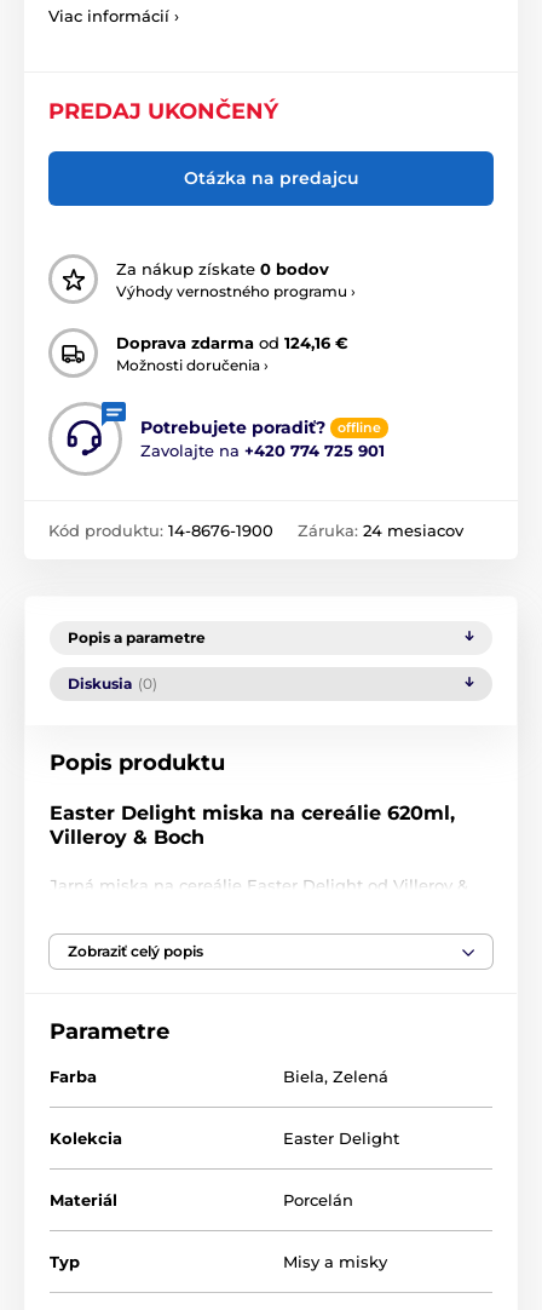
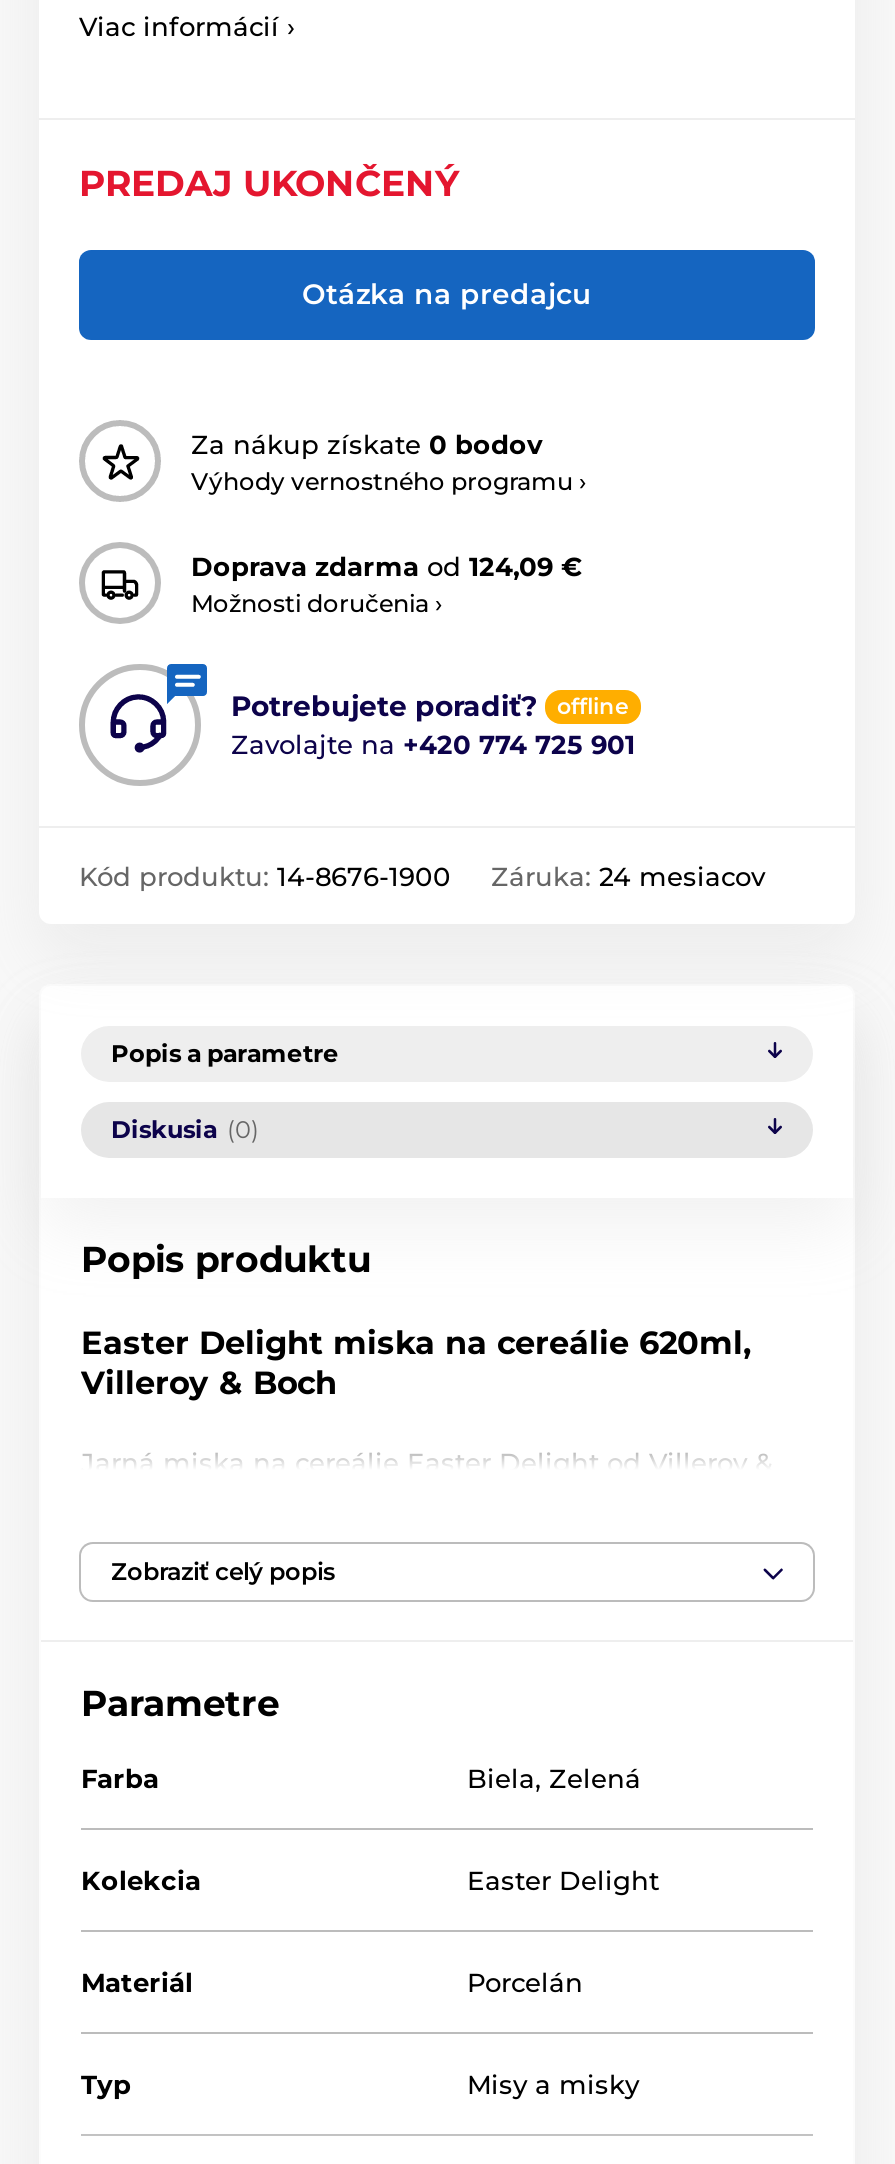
- Doprava zdarma od 124,16 €
+ Doprava zdarma od 124,09 €
